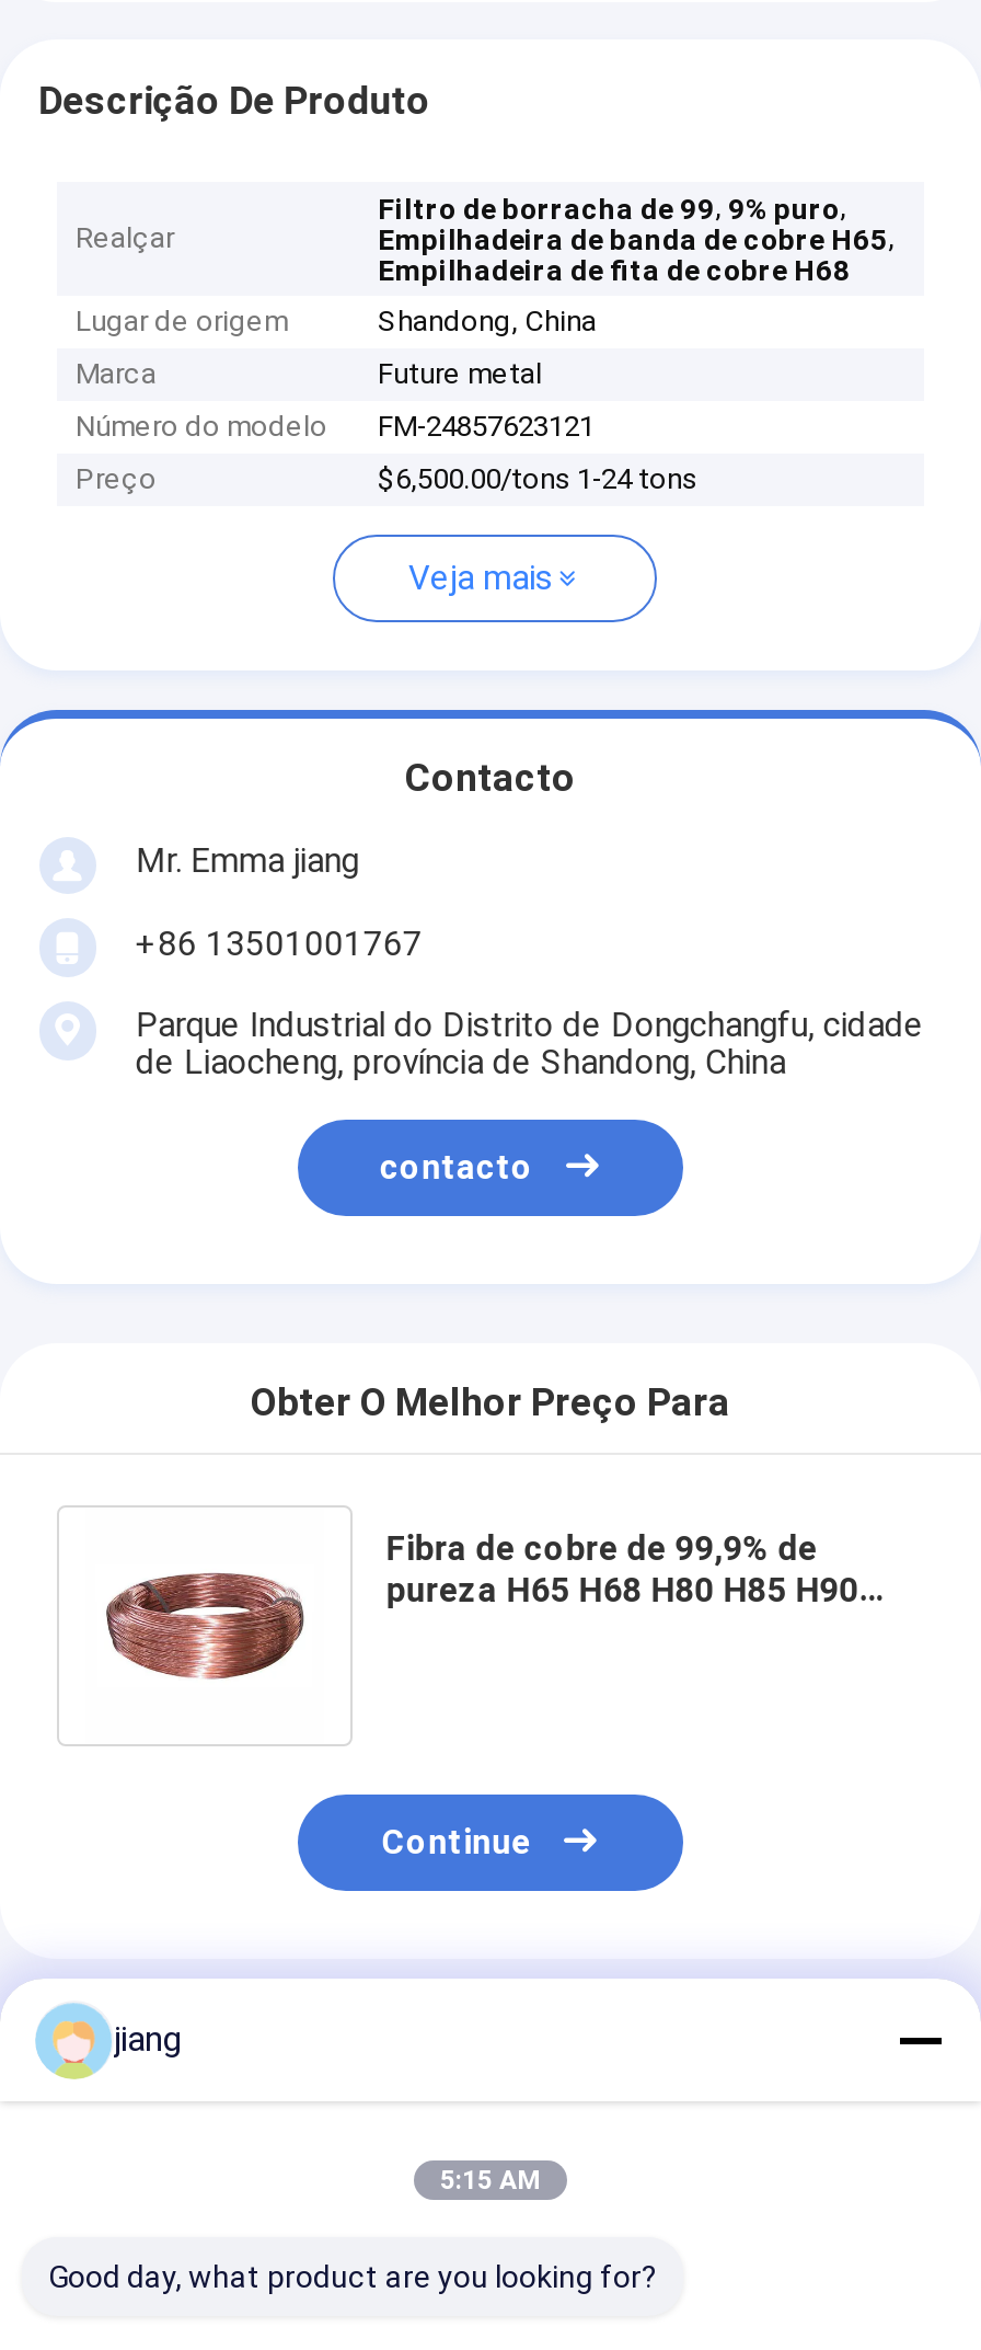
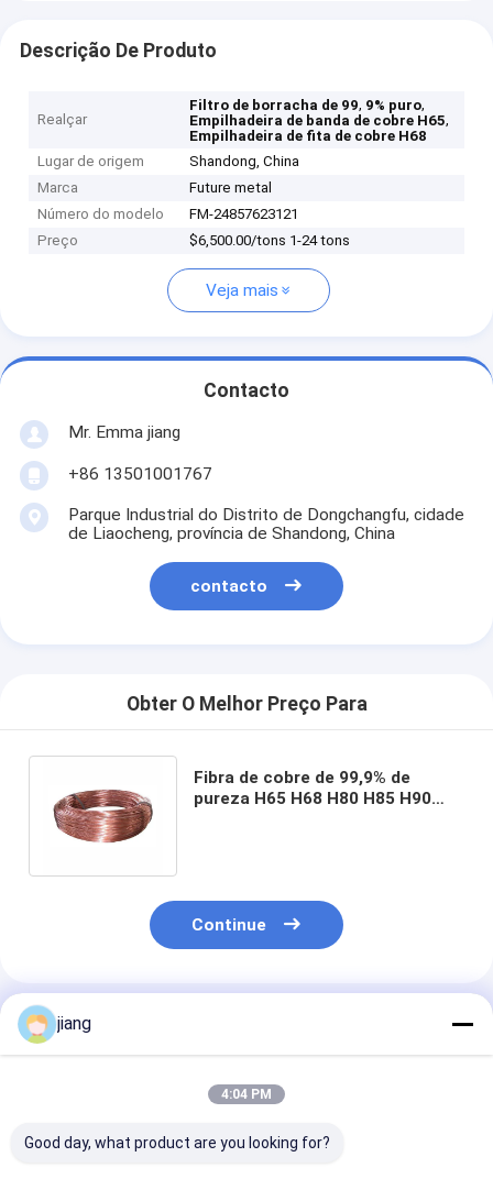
- 5:15 AM
+ 4:04 PM
